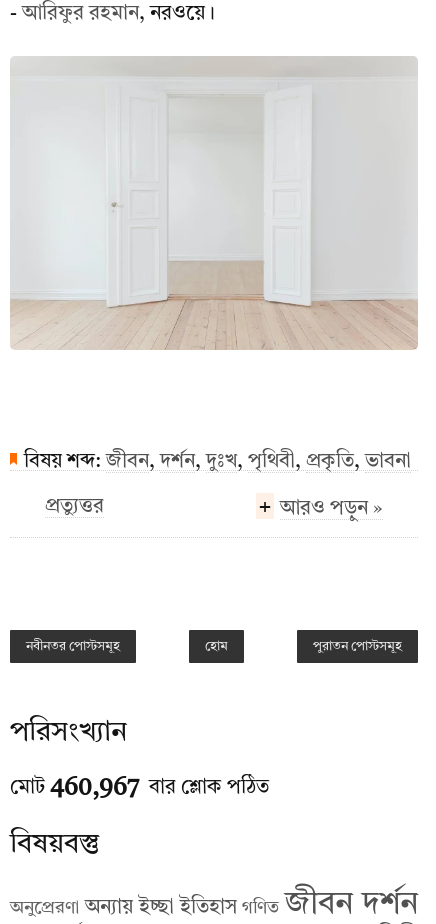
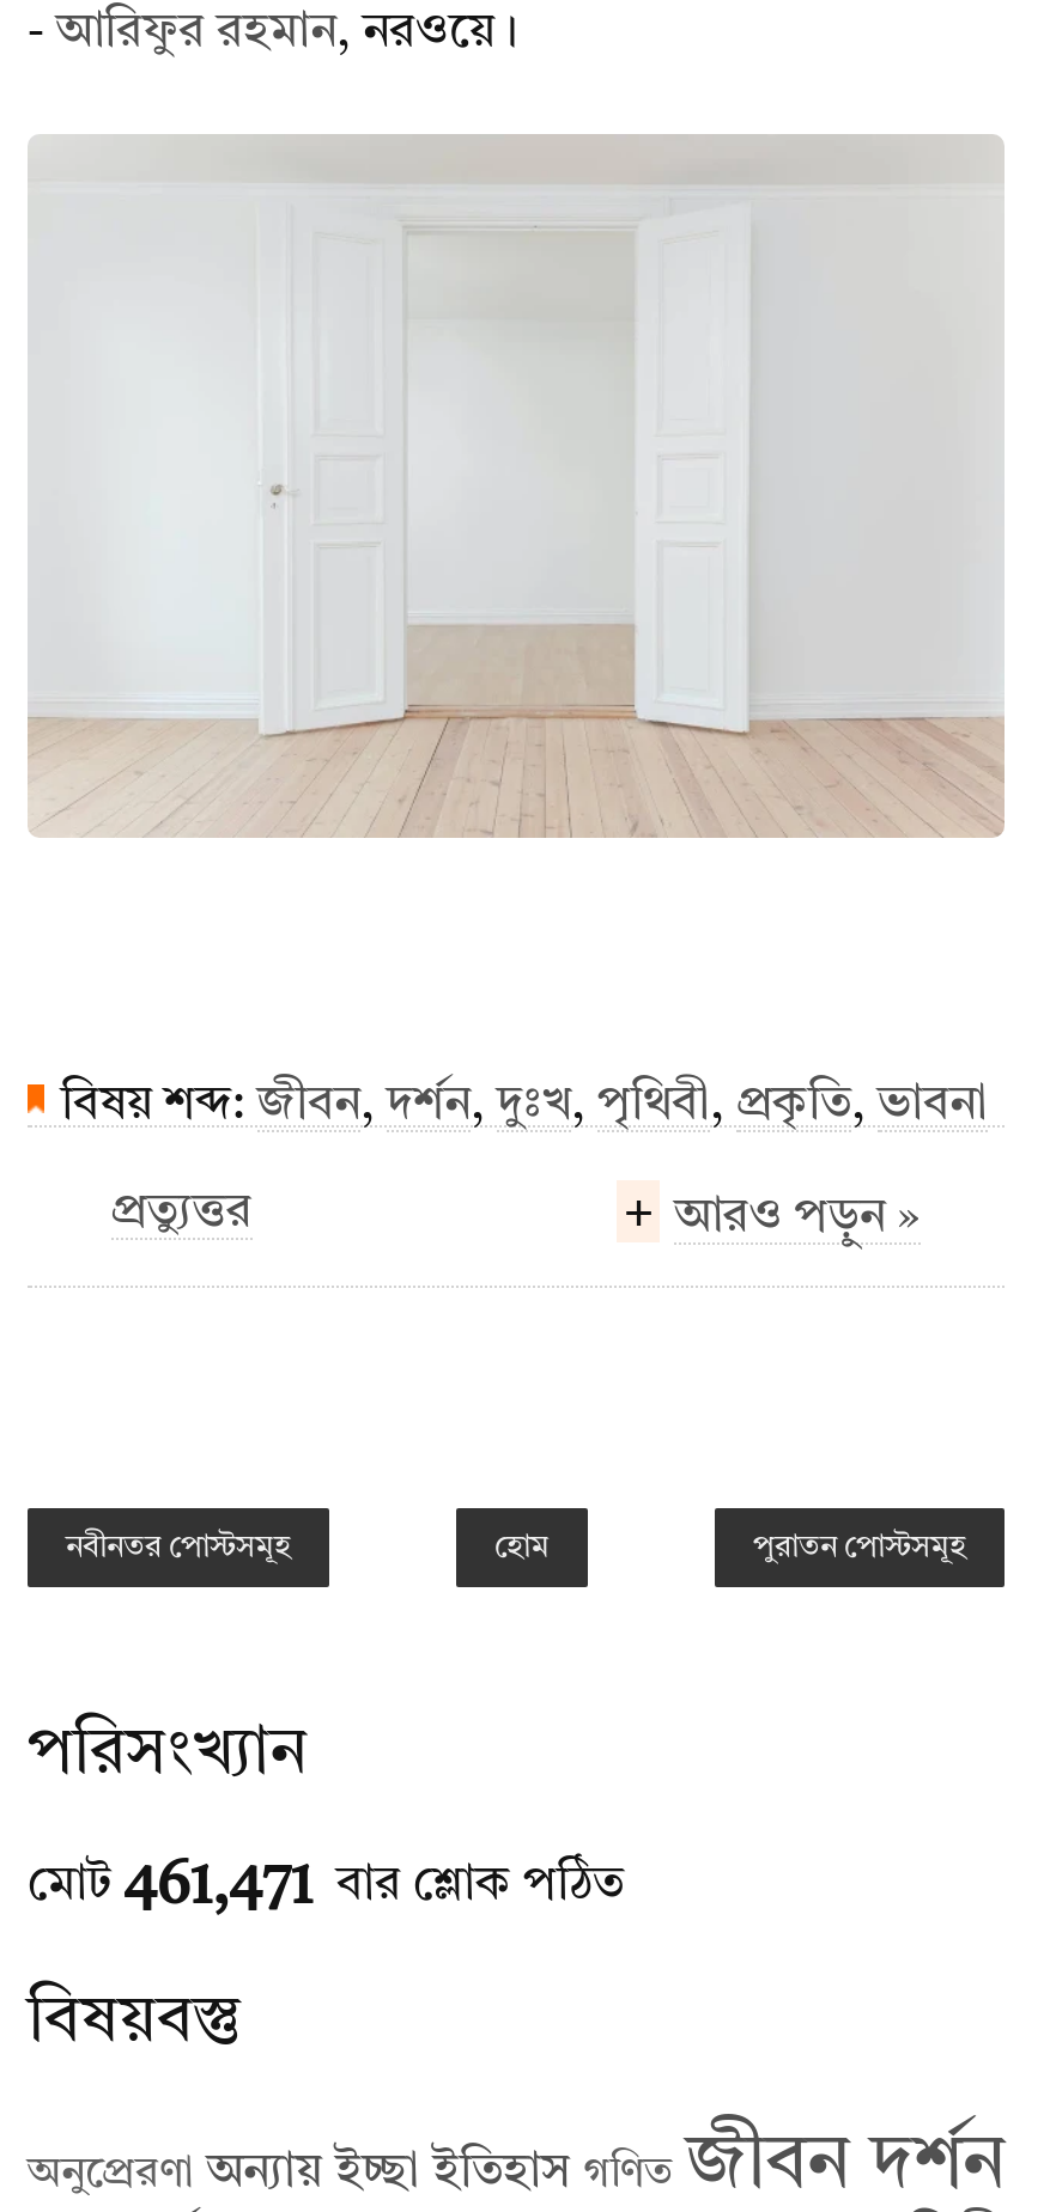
- মোট 460,967 বার শ্লোক পঠিত
+ মোট 461,471 বার শ্লোক পঠিত
